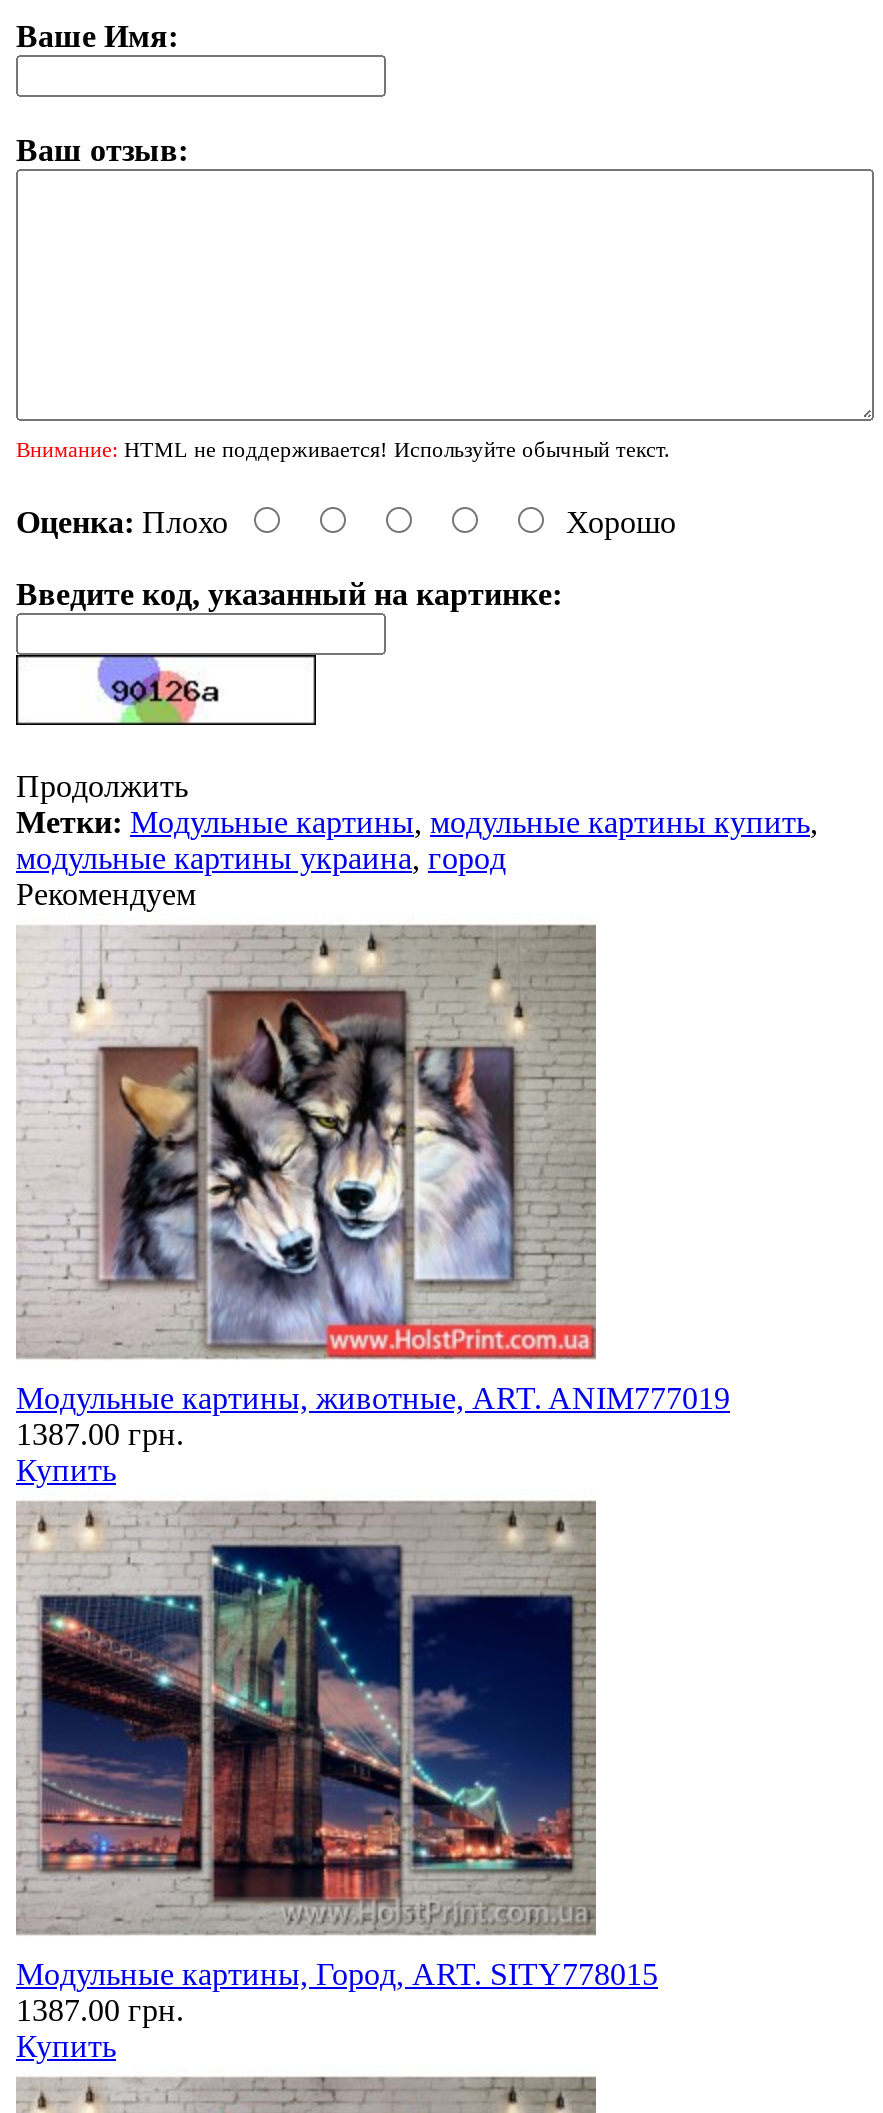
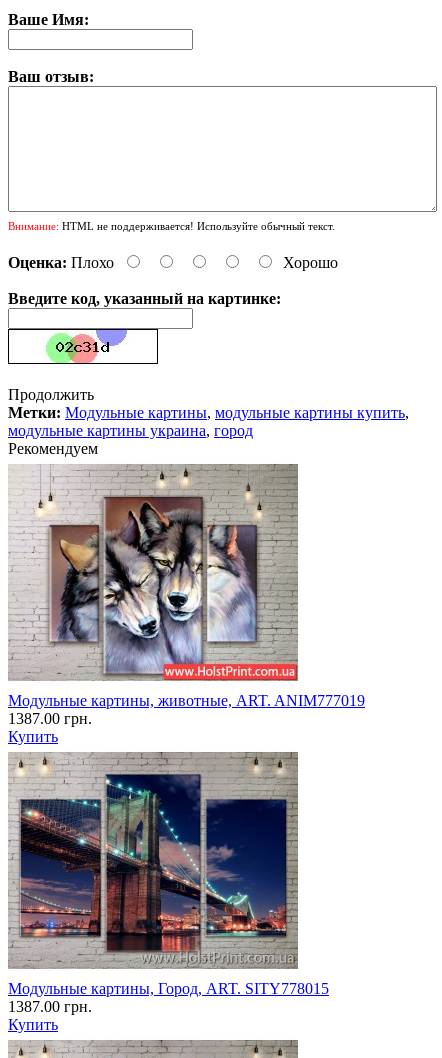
- [image]
+ [image]
